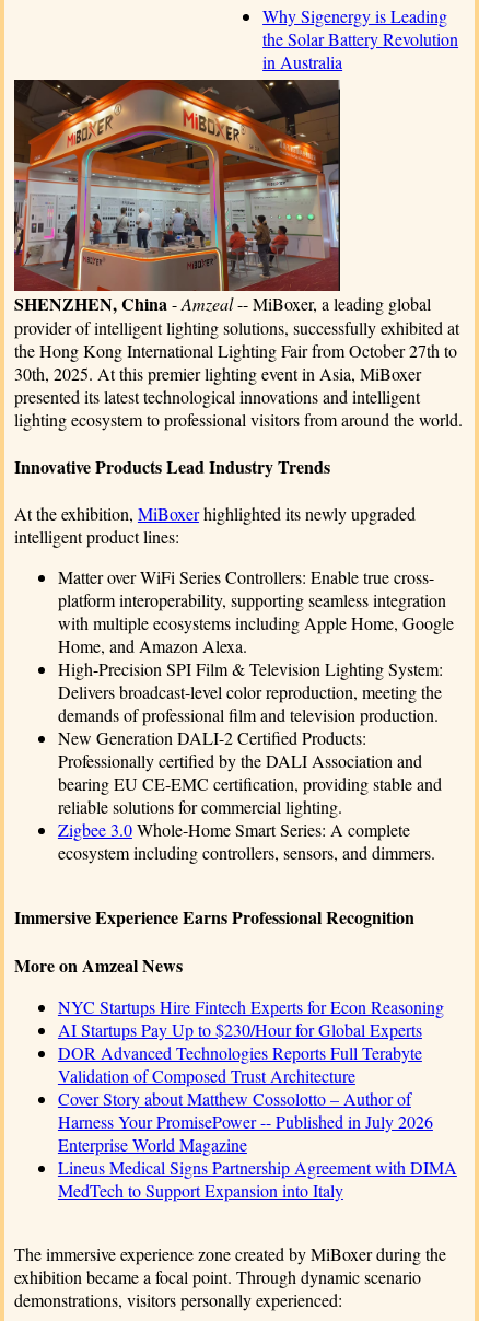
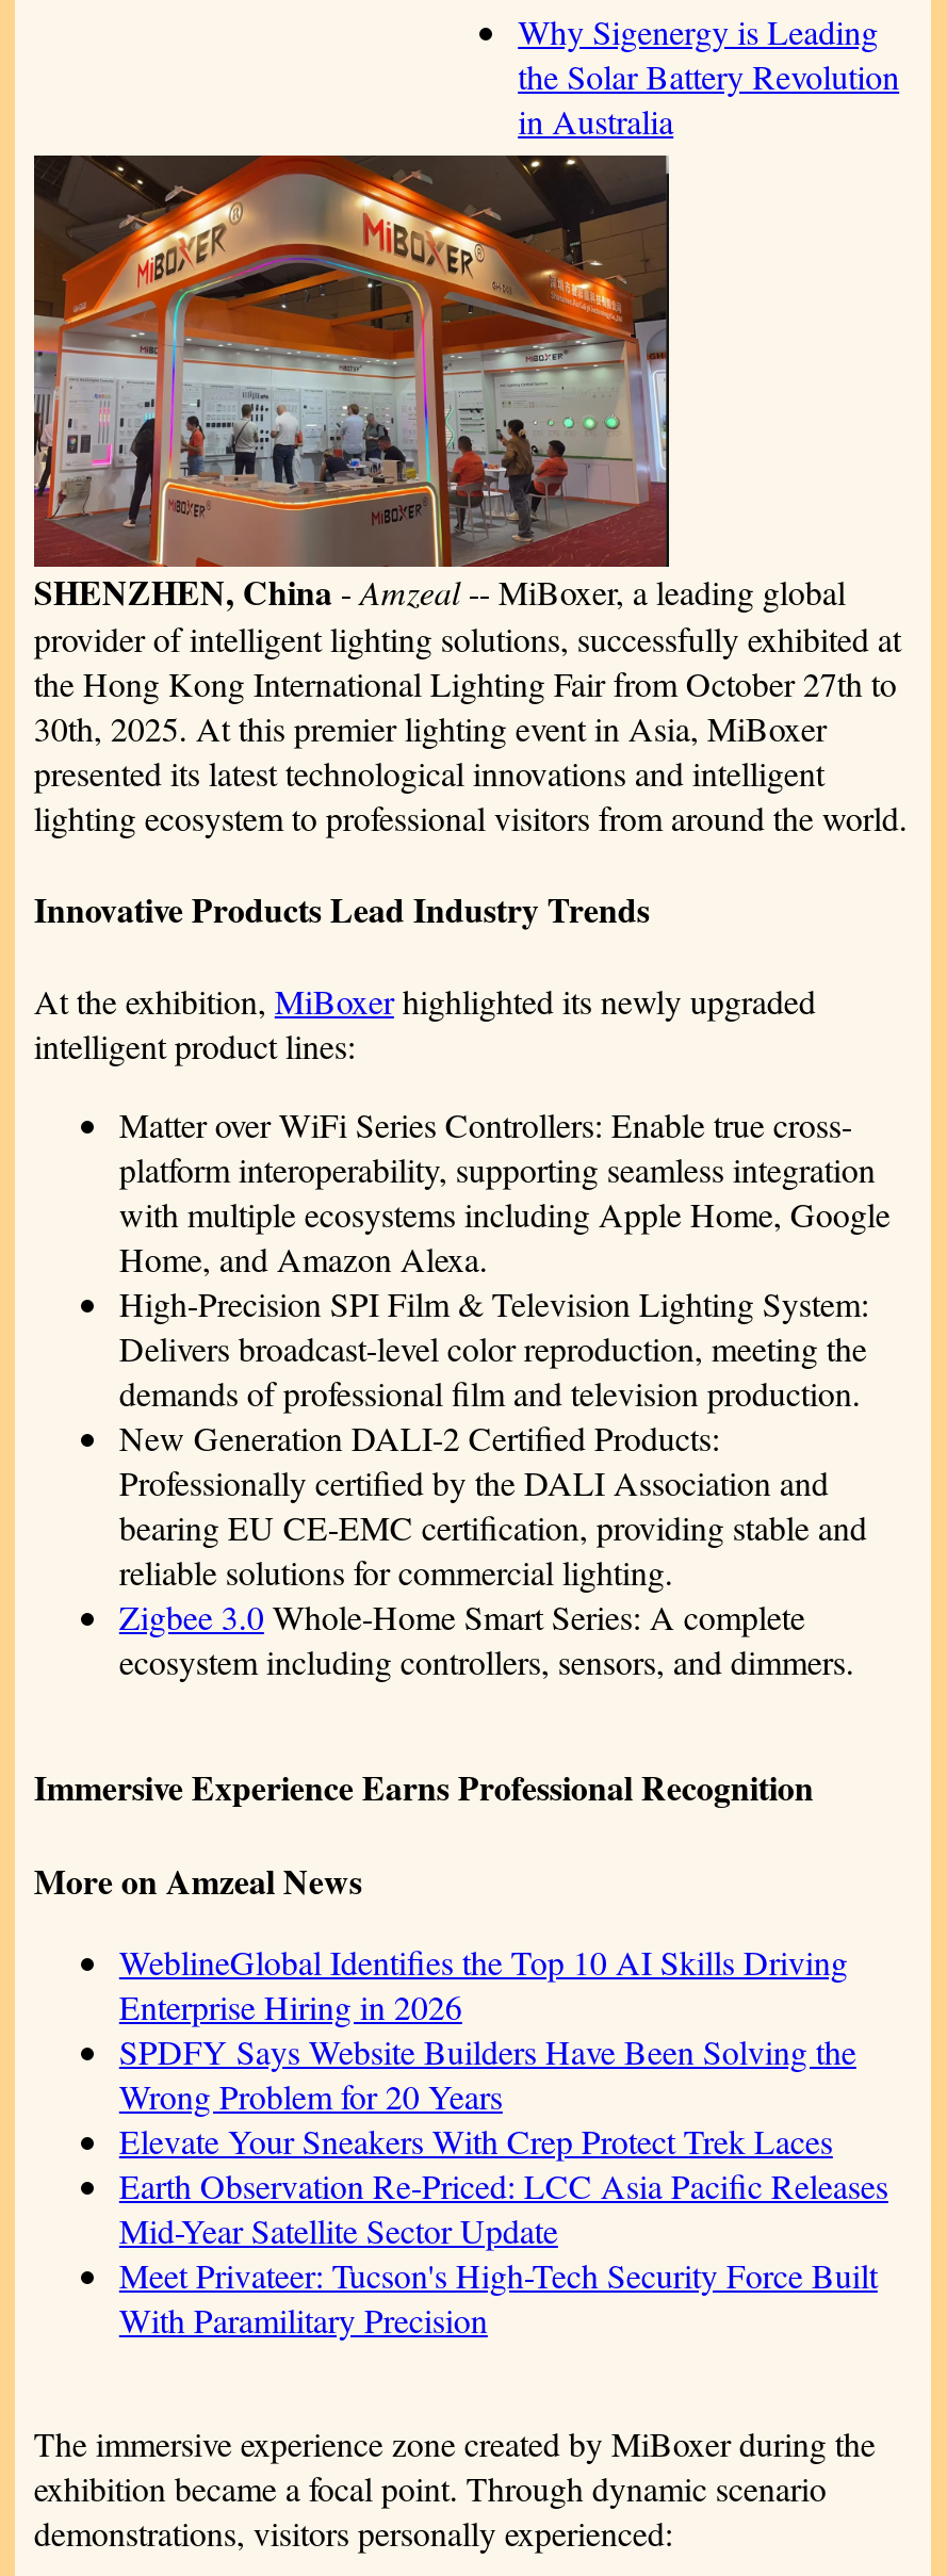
- NYC Startups Hire Fintech Experts for Econ Reasoning
- AI Startups Pay Up to $230/Hour for Global Experts
- DOR Advanced Technologies Reports Full Terabyte
- Validation of Composed Trust Architecture
- Cover Story about Matthew Cossolotto – Author of
- Harness Your PromisePower -- Published in July 2026
- Enterprise World Magazine
- Lineus Medical Signs Partnership Agreement with DIMA
- MedTech to Support Expansion into Italy
+ WeblineGlobal Identifies the Top 10 AI Skills Driving
+ Enterprise Hiring in 2026
+ SPDFY Says Website Builders Have Been Solving the
+ Wrong Problem for 20 Years
+ Elevate Your Sneakers With Crep Protect Trek Laces
+ Earth Observation Re-Priced: LCC Asia Pacific Releases
+ Mid-Year Satellite Sector Update
+ Meet Privateer: Tucson's High-Tech Security Force Built
+ With Paramilitary Precision
